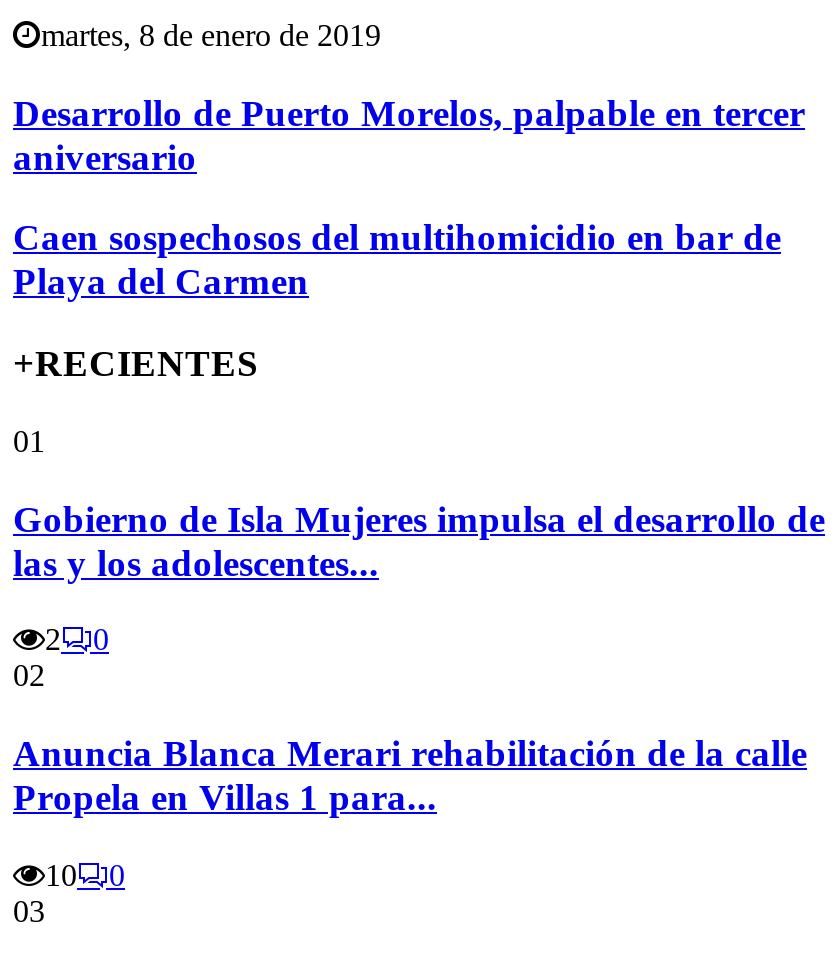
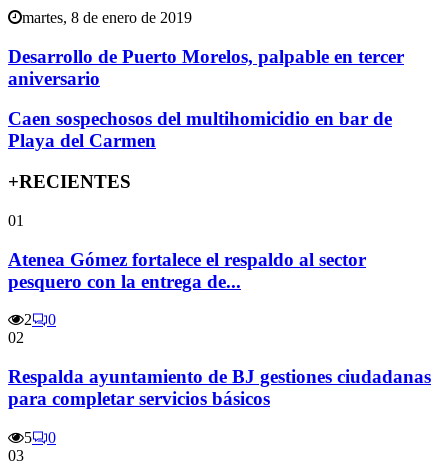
- Gobierno de Isla Mujeres impulsa el desarrollo de
- las y los adolescentes...
+ Atenea Gómez fortalece el respaldo al sector
+ pesquero con la entrega de...

- Anuncia Blanca Merari rehabilitación de la calle
- Propela en Villas 1 para...
+ Respalda ayuntamiento de BJ gestiones ciudadanas
+ para completar servicios básicos

- 10
+ 5
